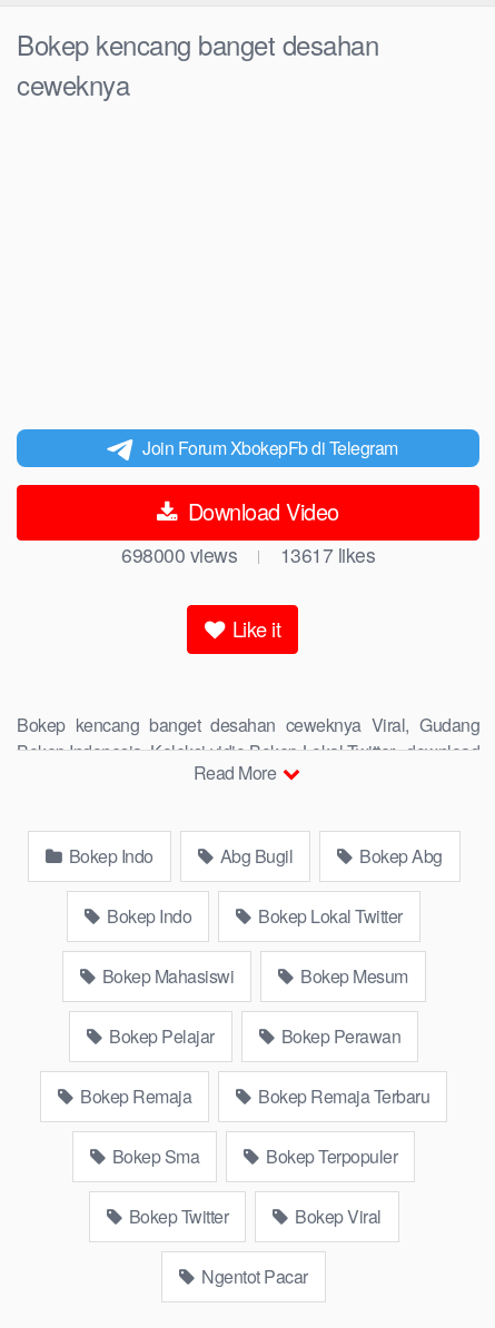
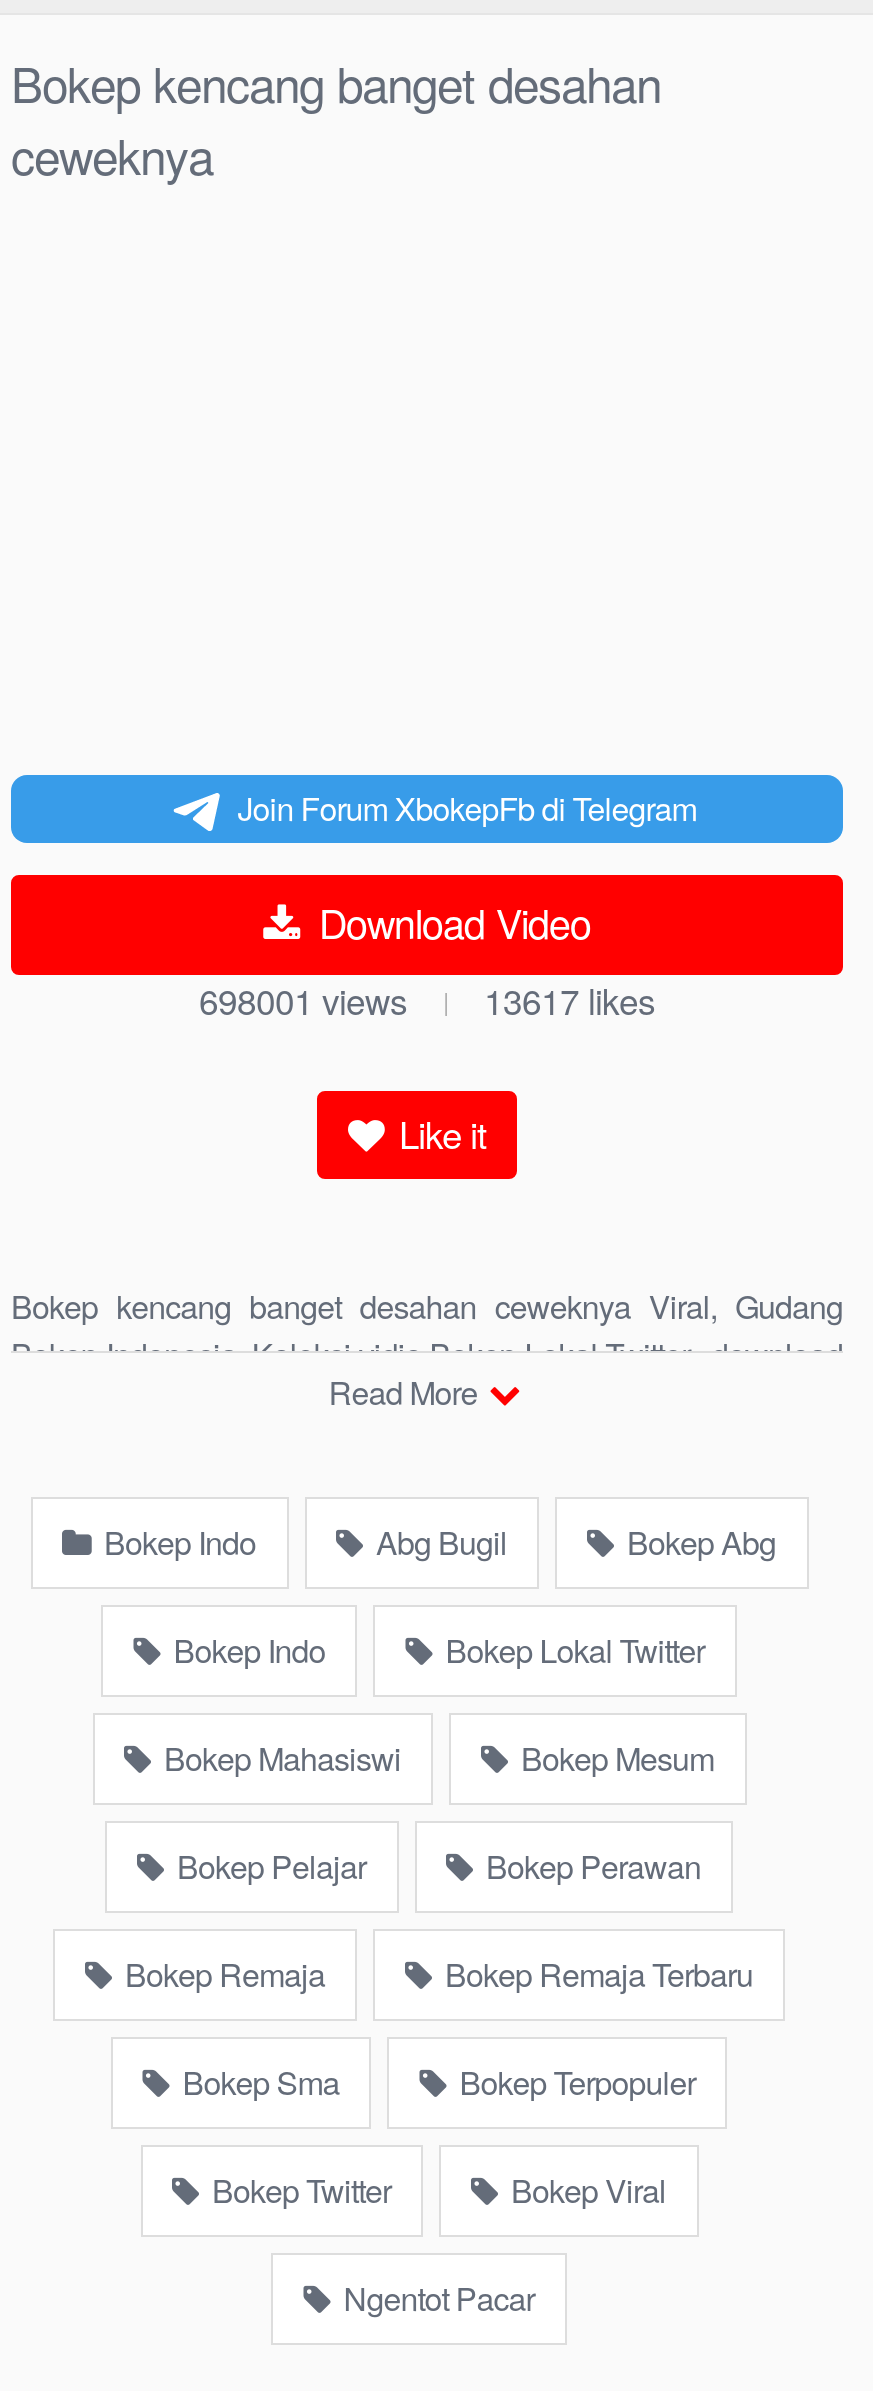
- 698000views
+ 698001views
